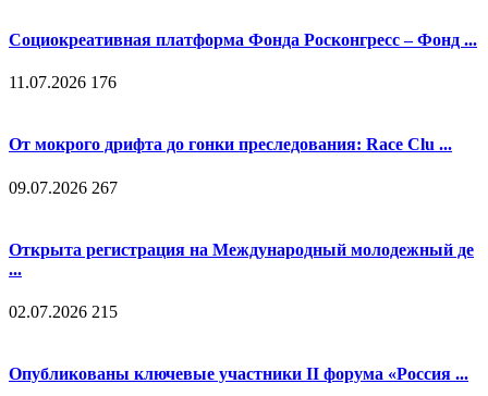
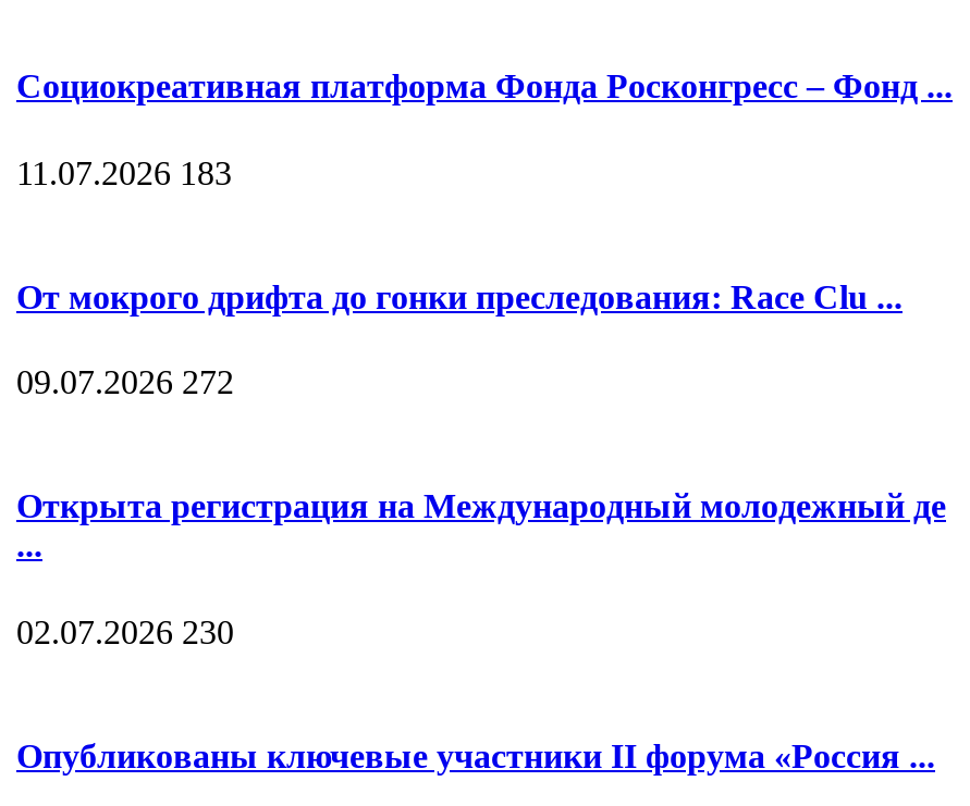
- 11.07.2026 176
+ 11.07.2026 183

- 09.07.2026 267
+ 09.07.2026 272

- 02.07.2026 215
+ 02.07.2026 230
